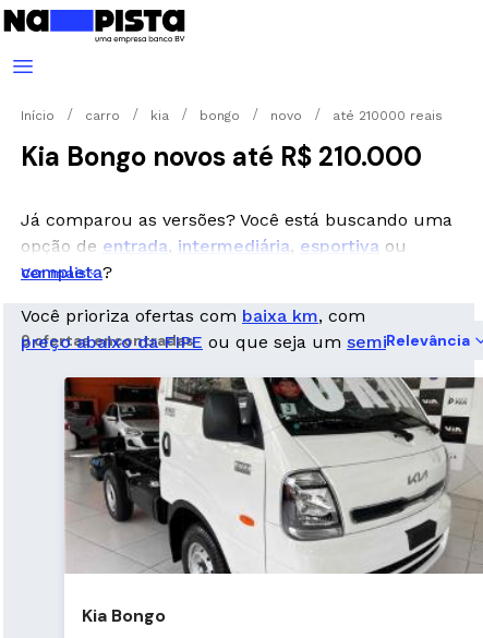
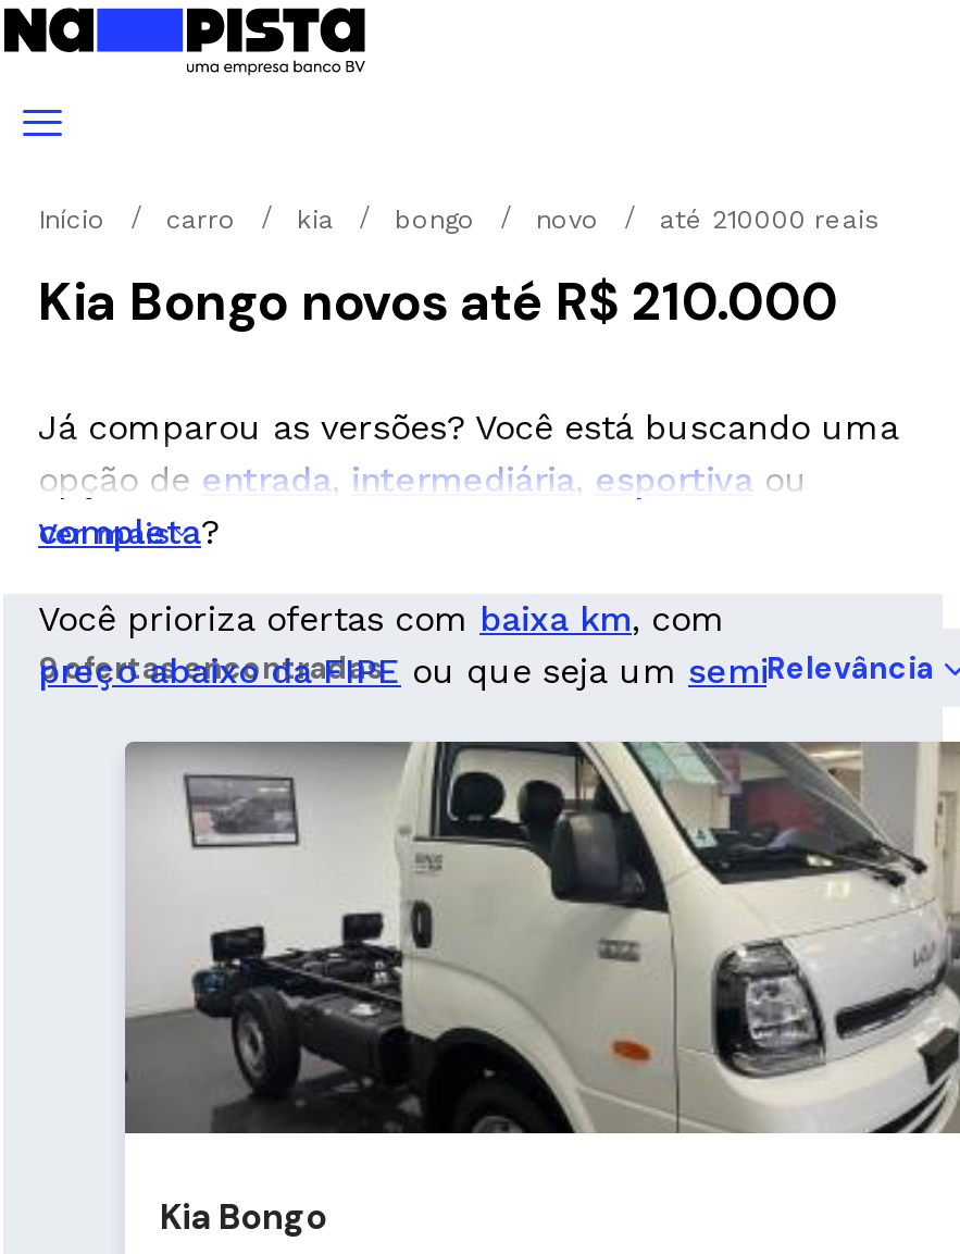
- [image]
+ [image]
